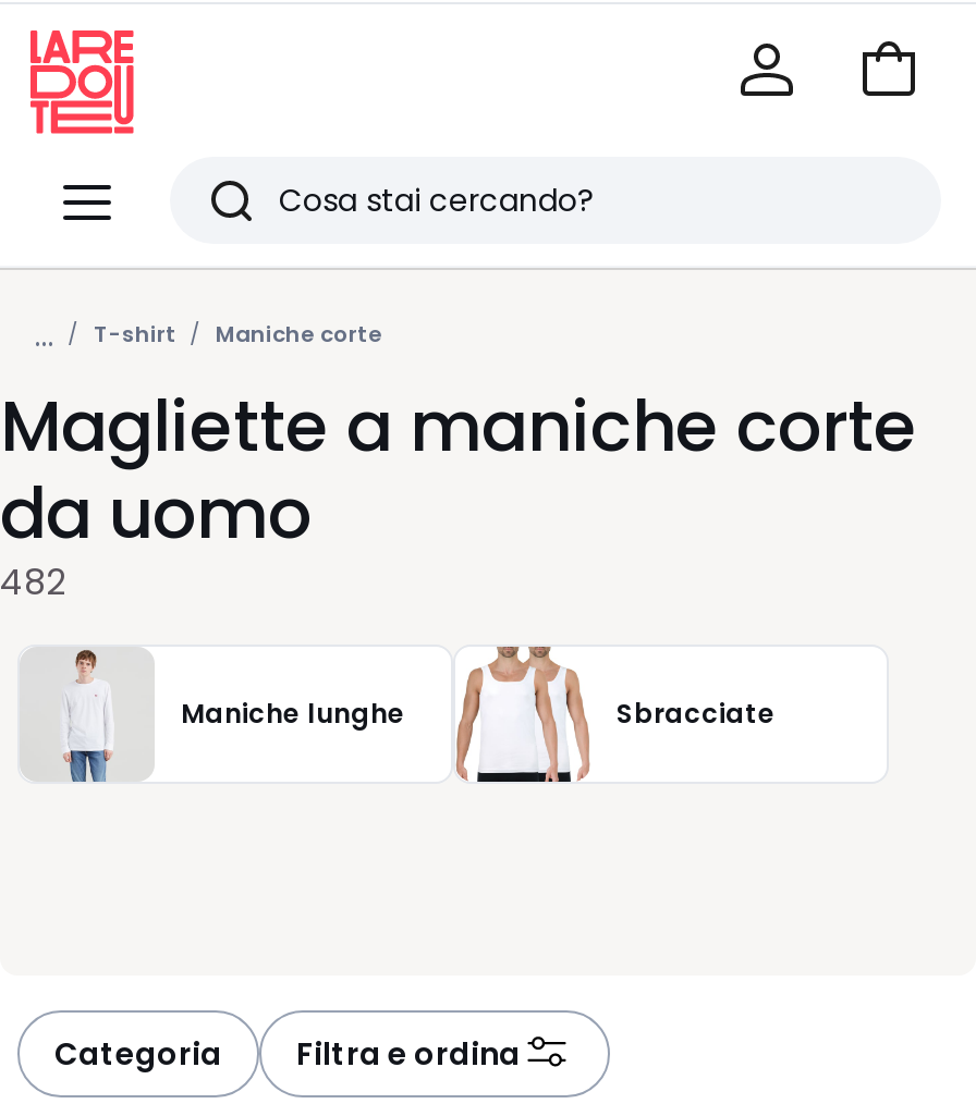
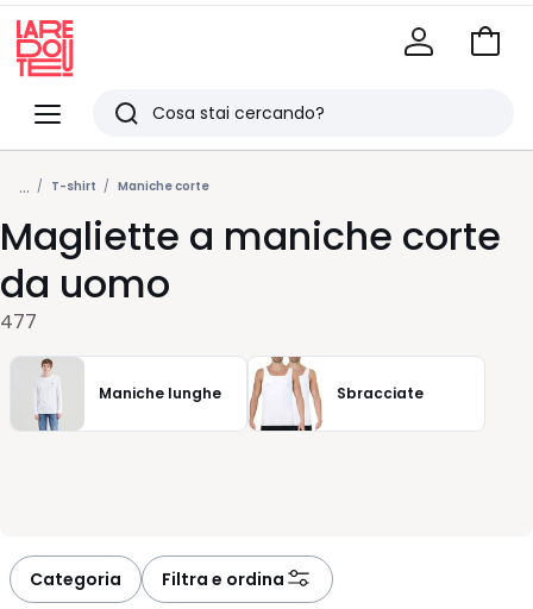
- 482
+ 477
